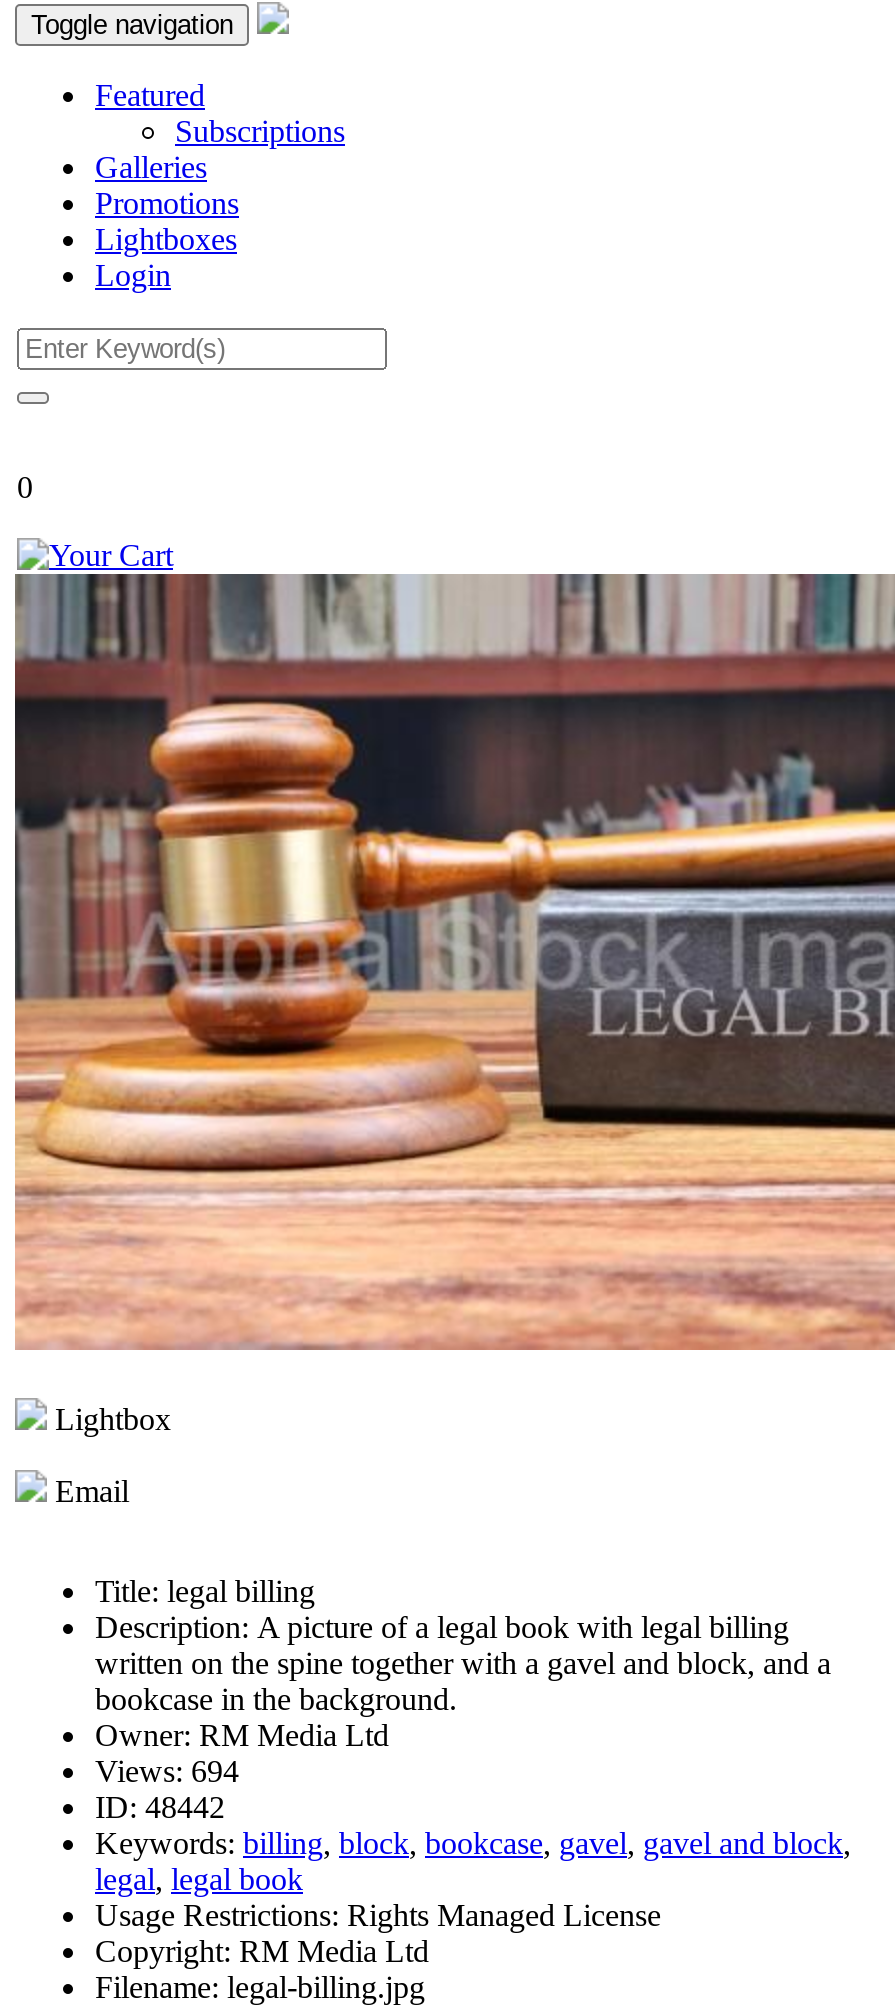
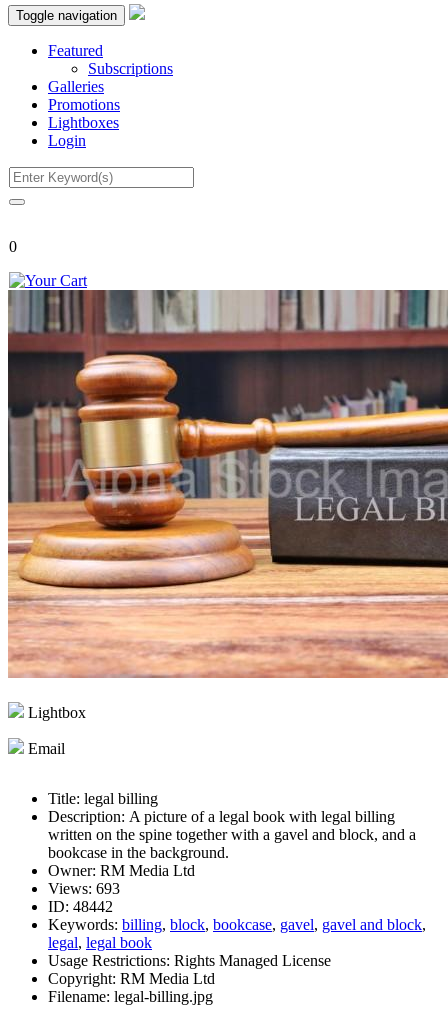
- Views: 694
+ Views: 693
